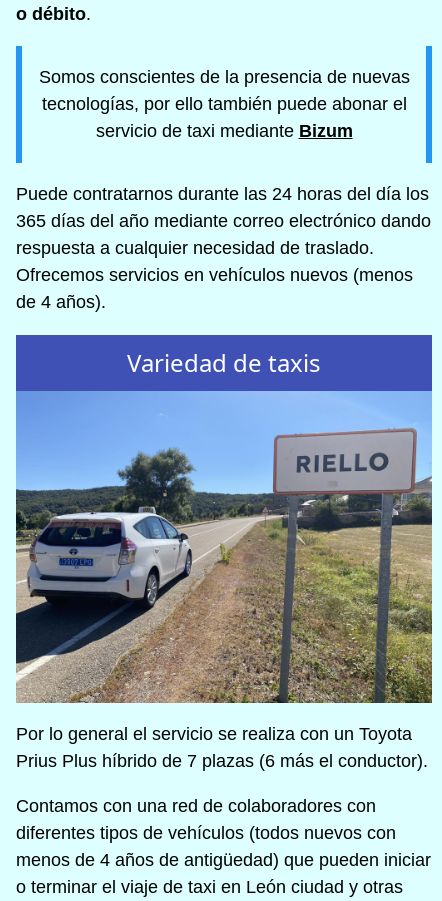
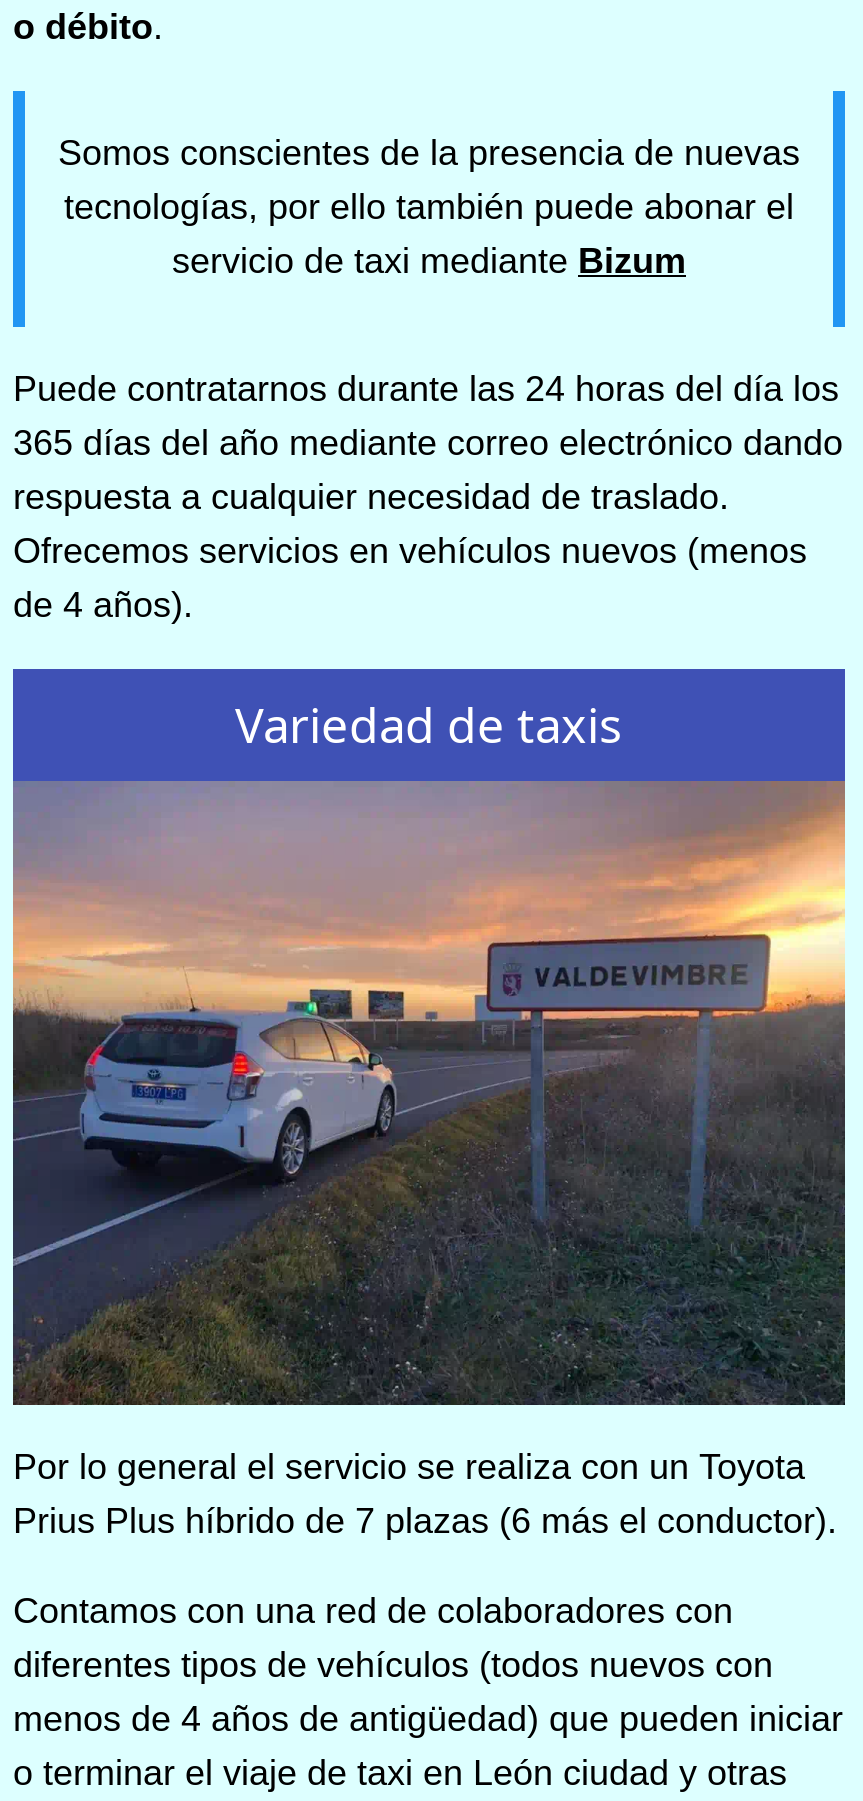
- [image]
+ [image]
